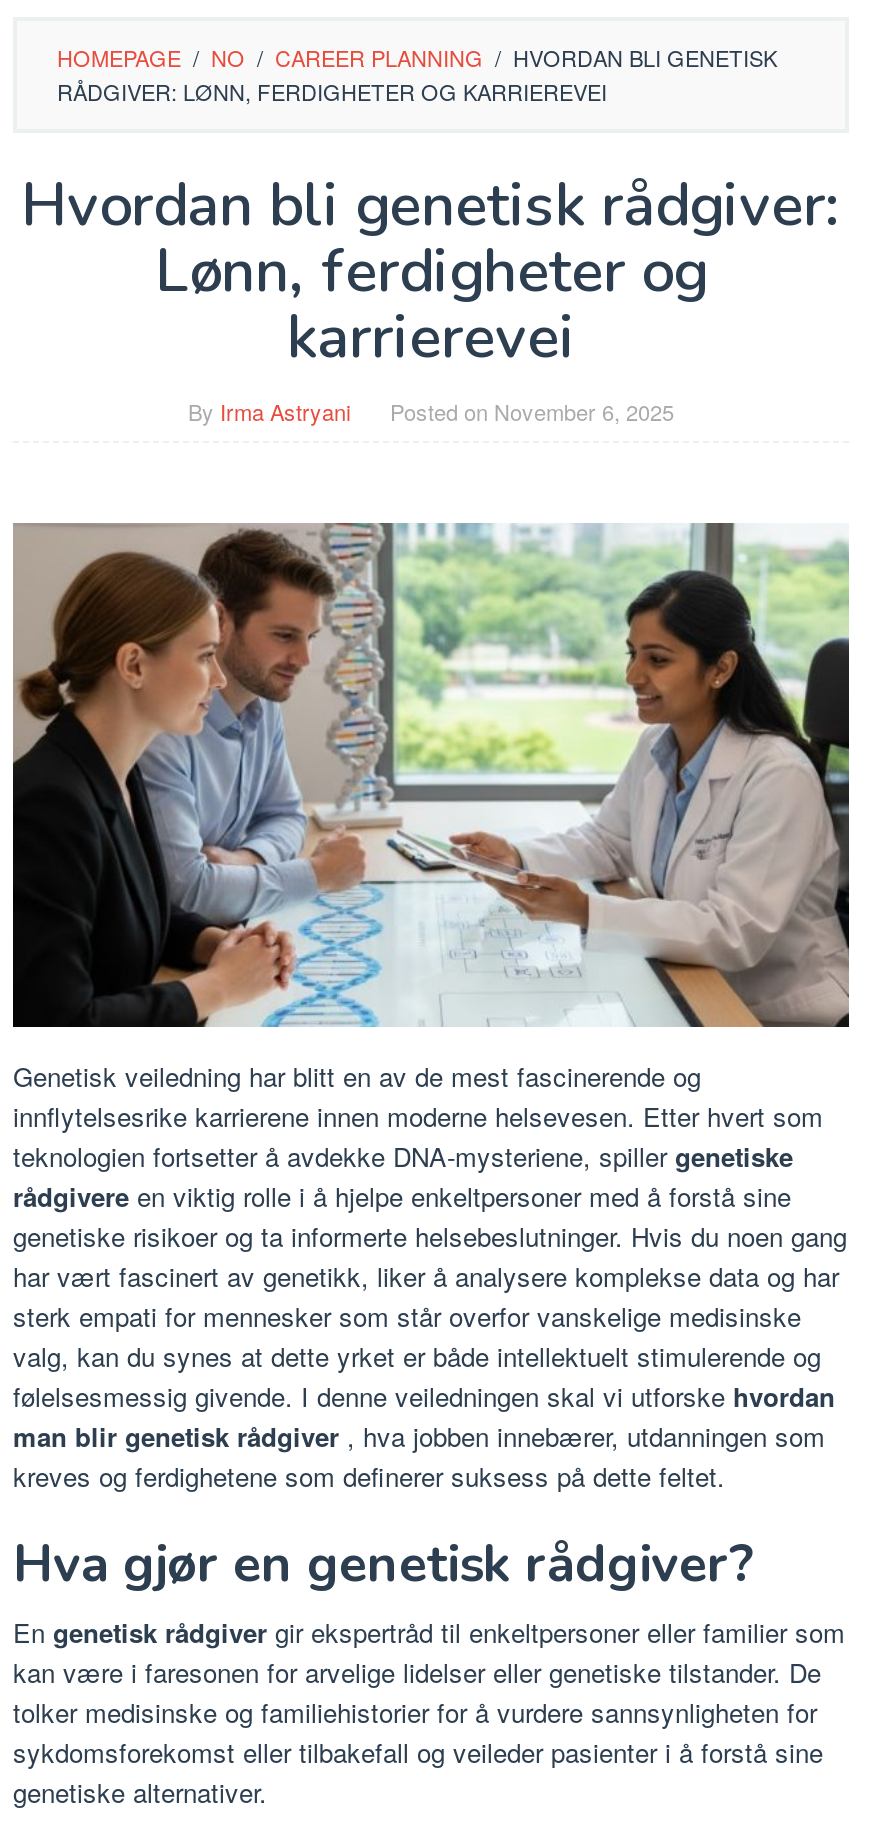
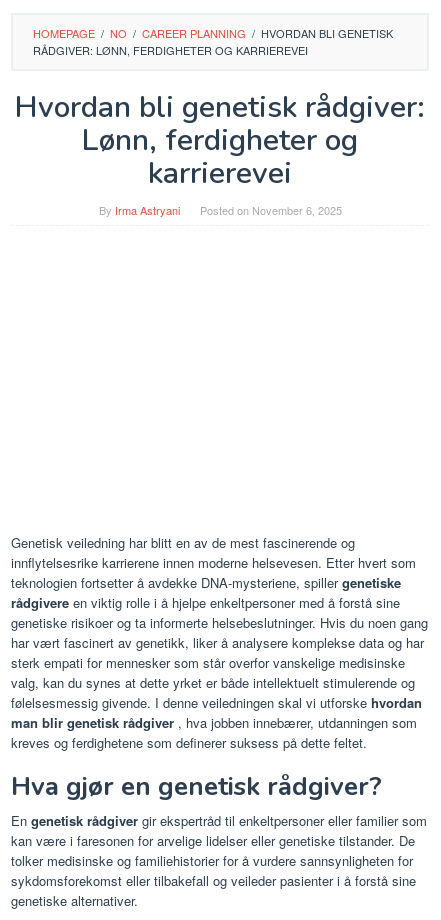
- [image]
